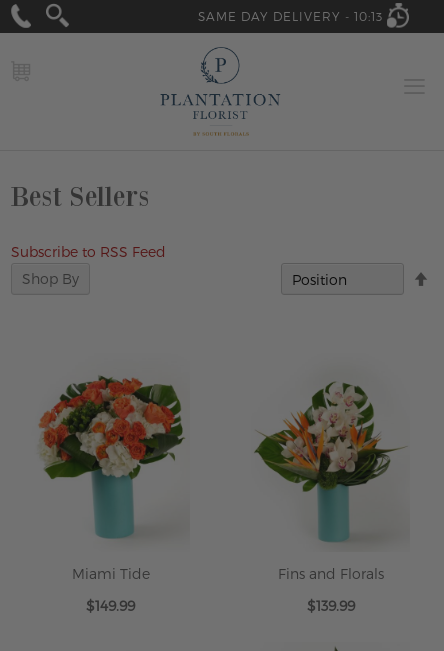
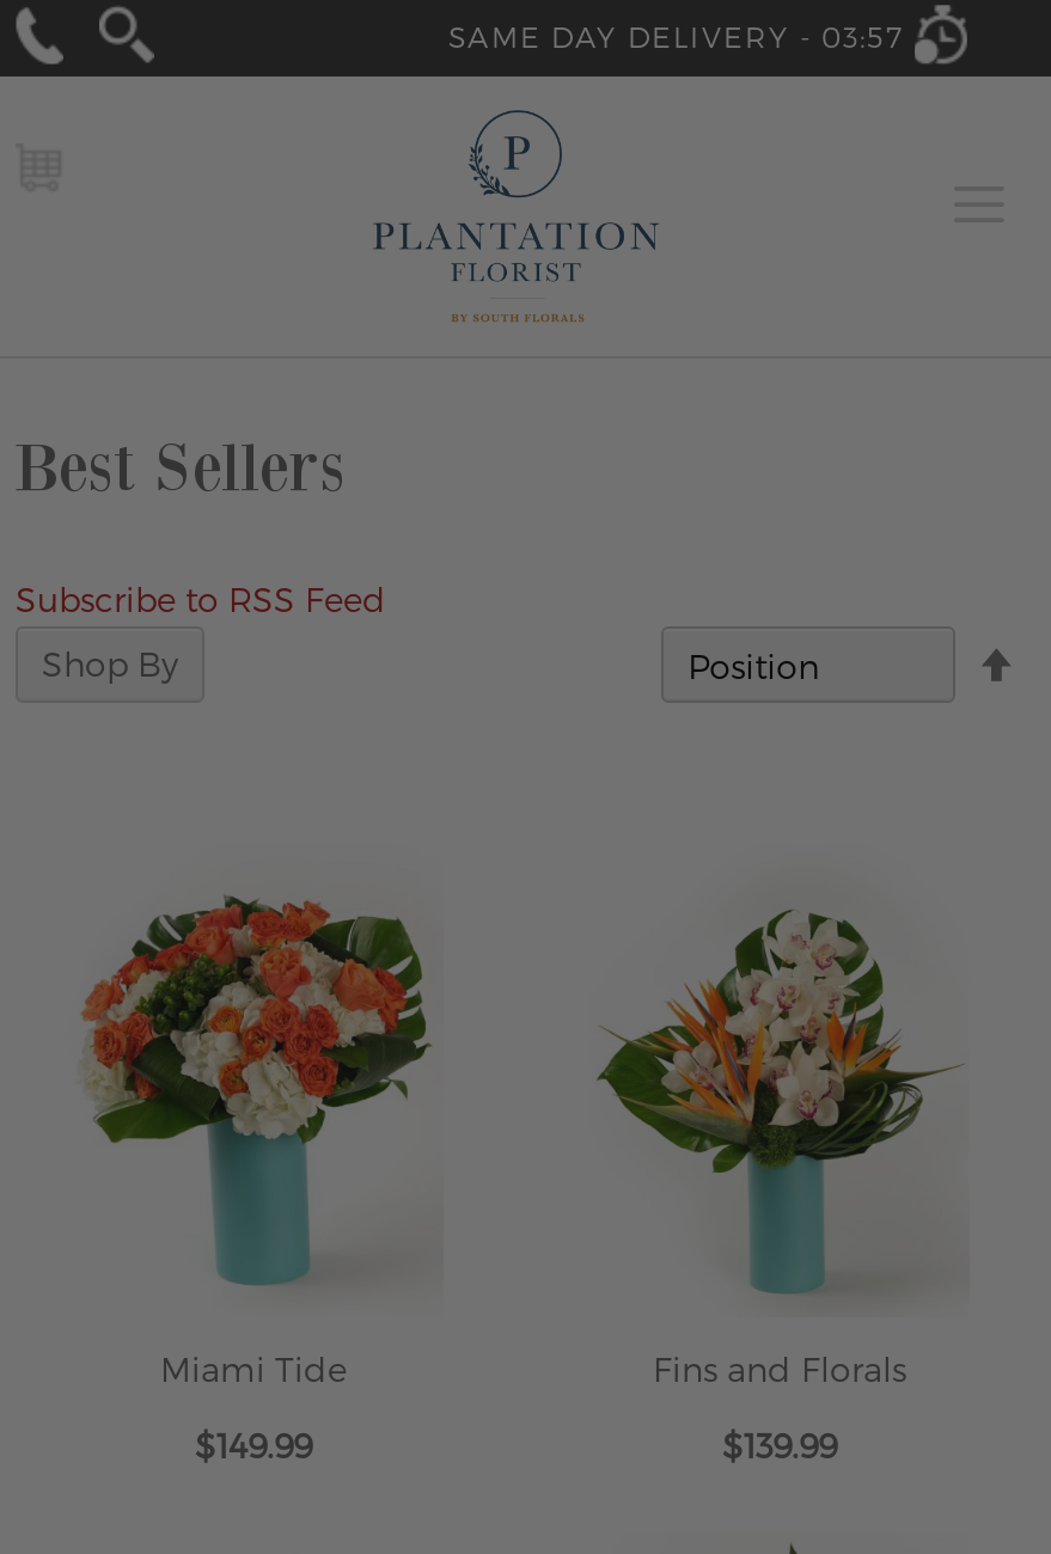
- SAME DAY DELIVERY - 10:13
+ SAME DAY DELIVERY - 03:57
